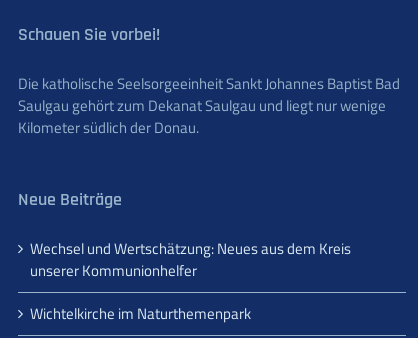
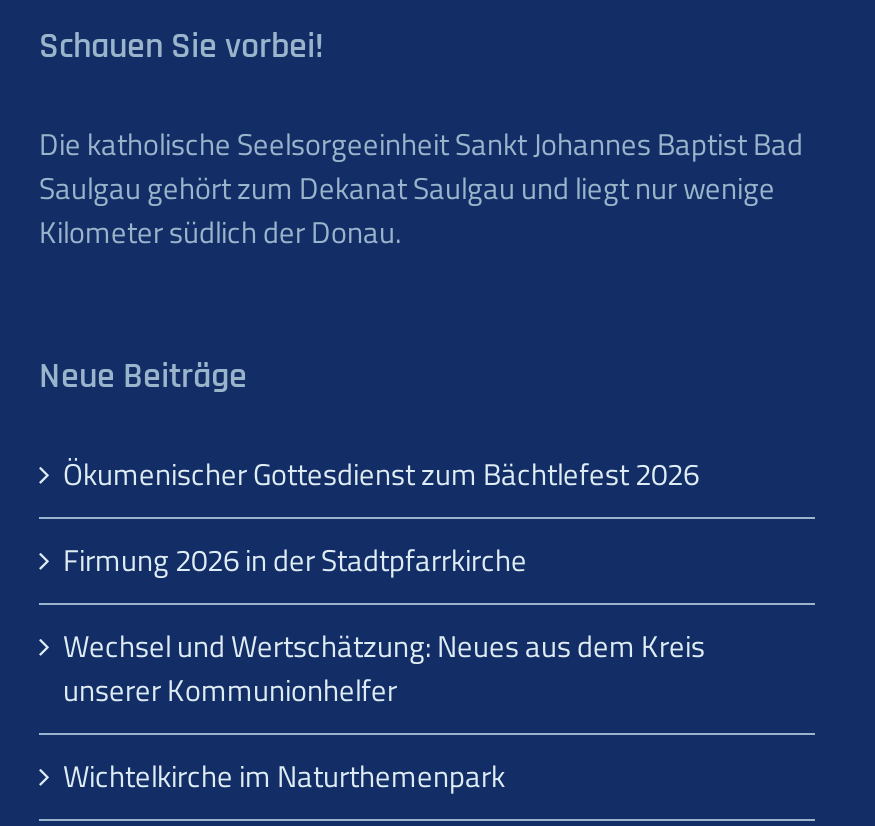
+ Ökumenischer Gottesdienst zum Bächtlefest 2026
+ Firmung 2026 in der Stadtpfarrkirche
